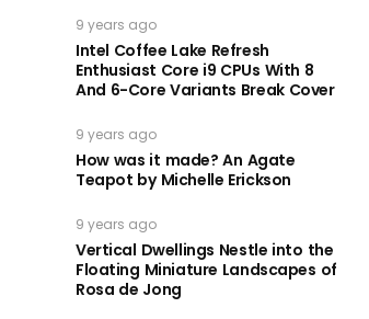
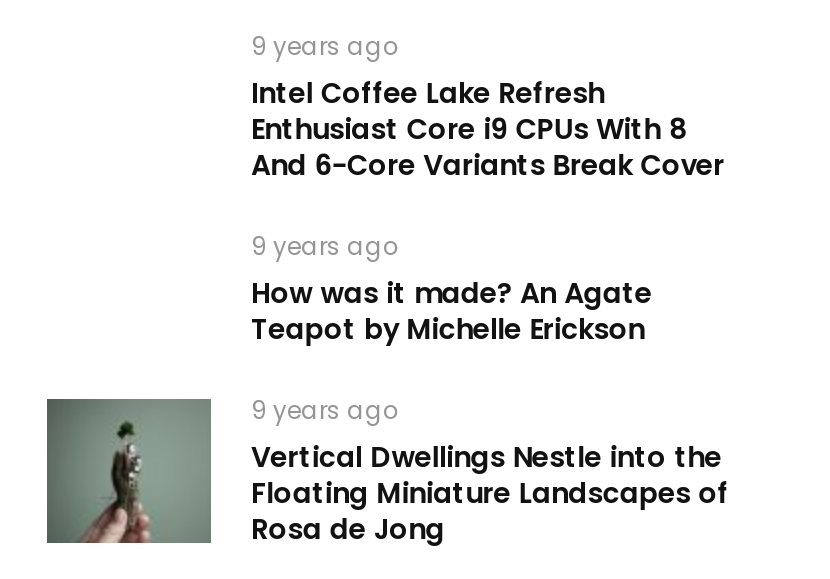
+ [image]
